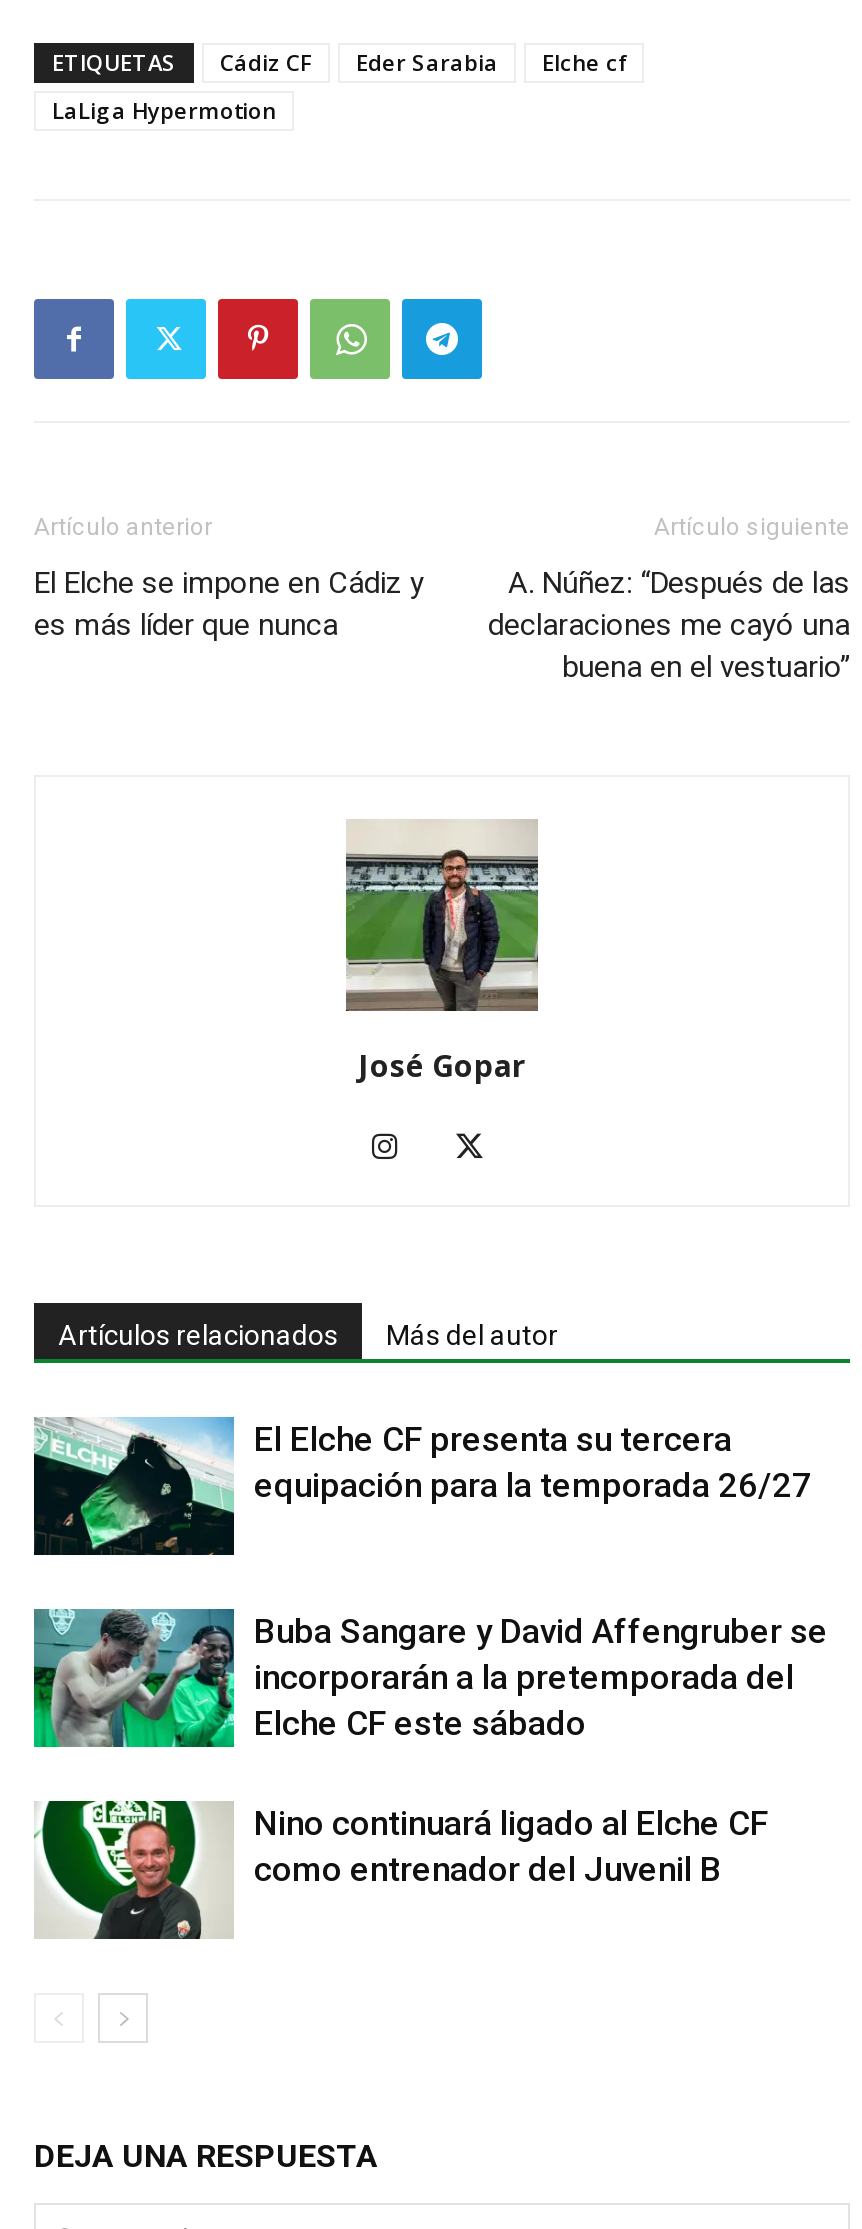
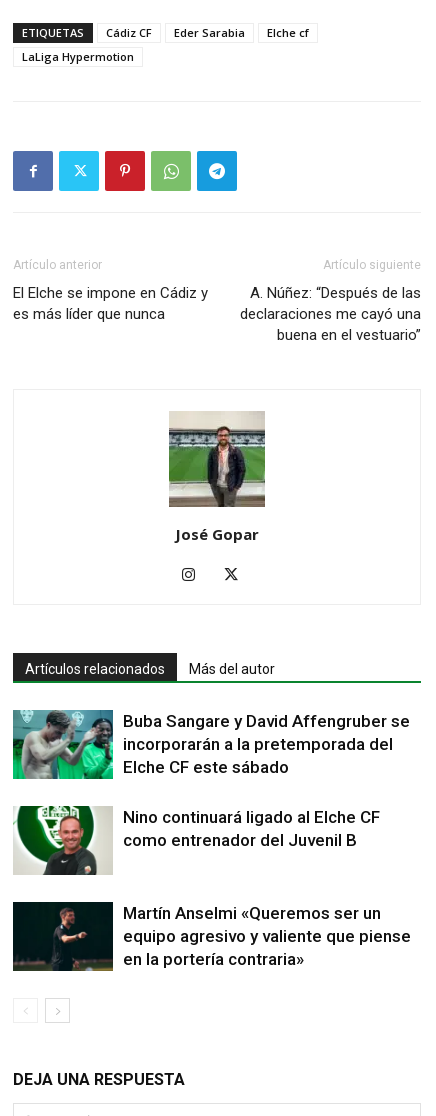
- [image]
- El Elche CF presenta su tercera
- equipación para la temporada 26/27

moved up: [image] | Buba Sangare y David Affengruber se | incorporarán a la pretemporada del | Elche CF este sábado | Nino continuará ligado al Elche CF | como entrenador del Juvenil B

+ [image]
+ Martín Anselmi «Queremos ser un
+ equipo agresivo y valiente que piense
+ en la portería contraria»
